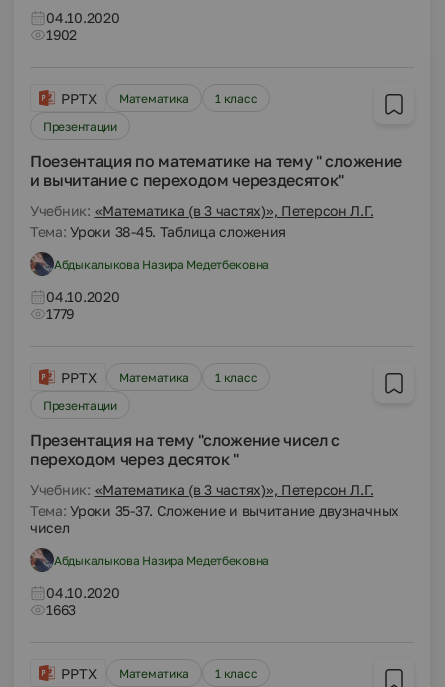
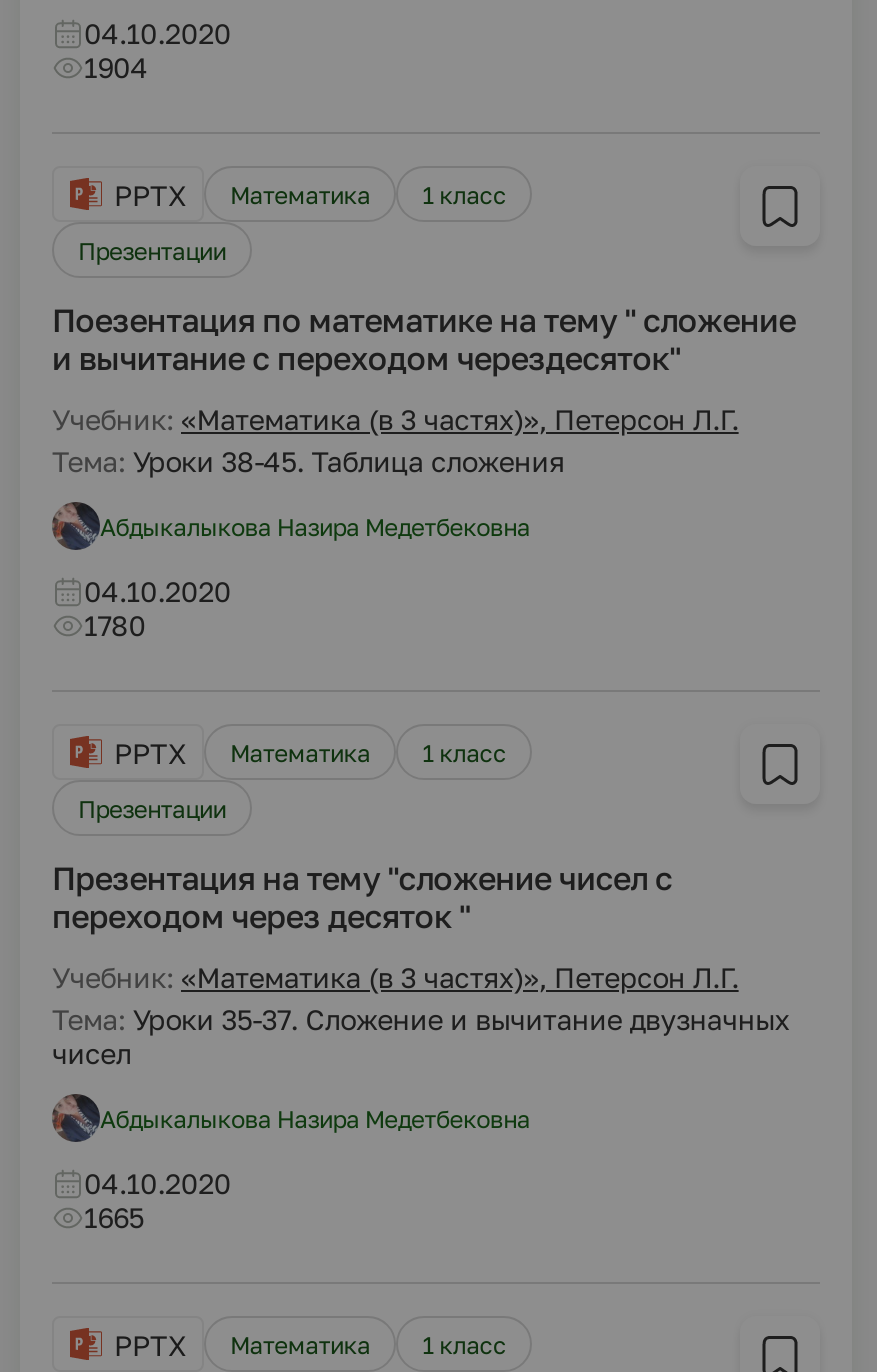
- 1902
+ 1904

- 1779
+ 1780

- 1663
+ 1665
